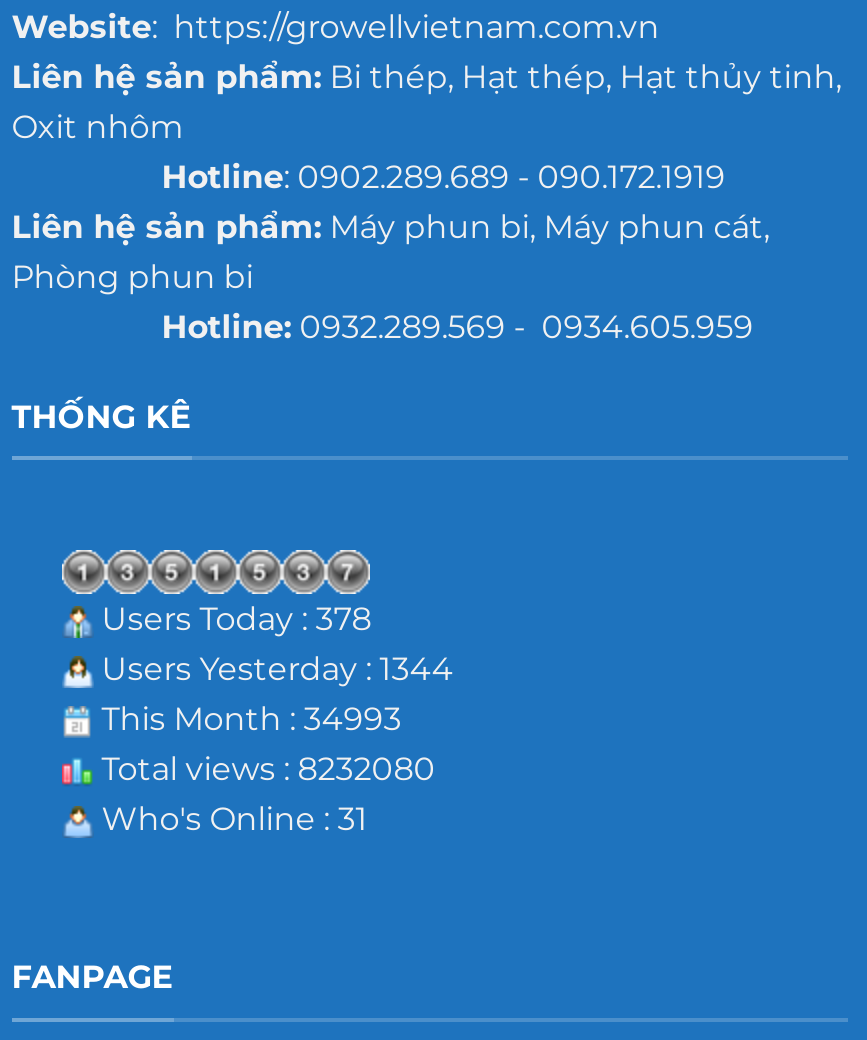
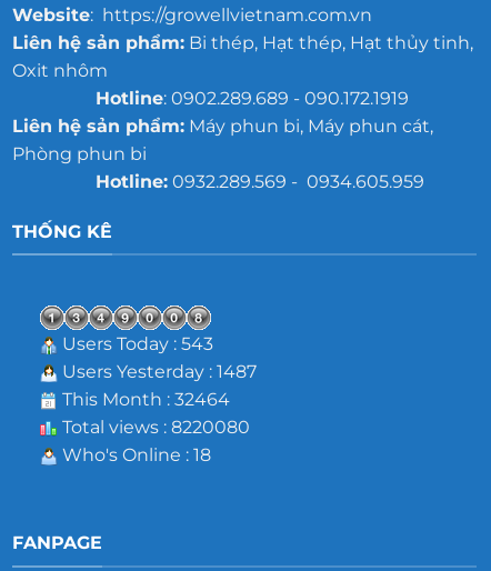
- Users Today : 378
+ Users Today : 543

- Users Yesterday : 1344
+ Users Yesterday : 1487

- This Month : 34993
+ This Month : 32464

- Total views : 8232080
+ Total views : 8220080

- Who's Online : 31
+ Who's Online : 18
